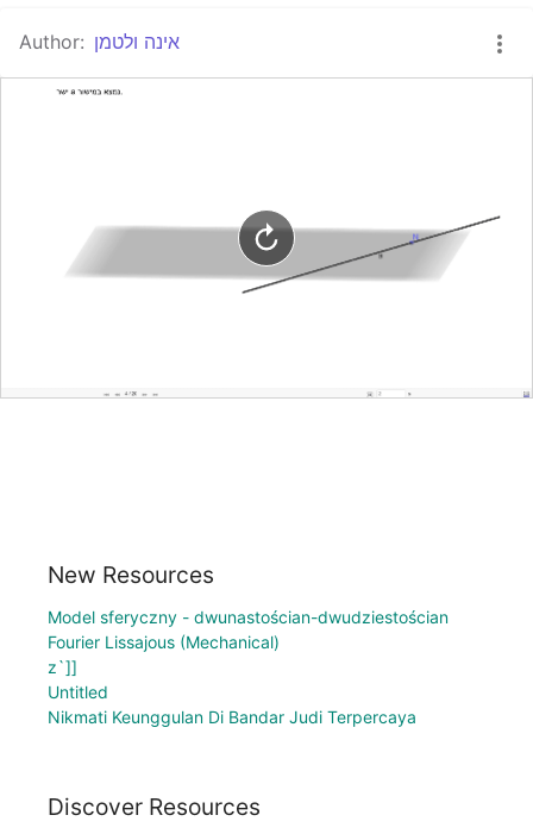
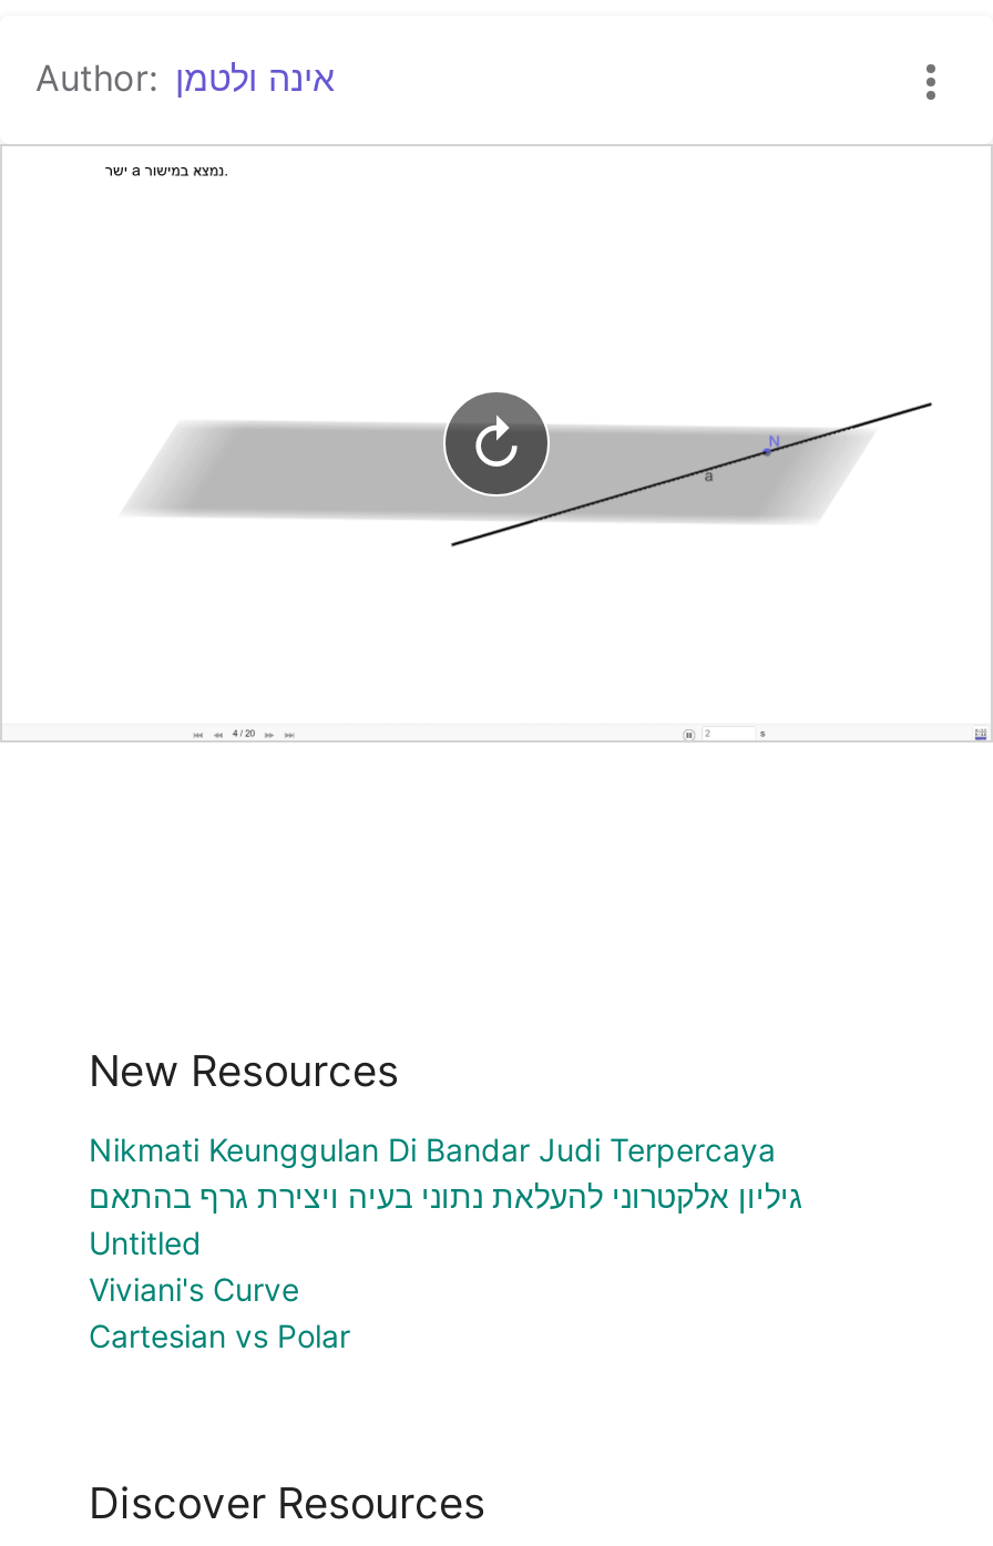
- Model sferyczny - dwunastościan-dwudziestościan
- Fourier Lissajous (Mechanical)
- z`]]
+ גיליון אלקטרוני להעלאת נתוני בעיה ויצירת גרף בהתאם

moved up: Untitled

moved up: Nikmati Keunggulan Di Bandar Judi Terpercaya

+ Viviani's Curve
+ Cartesian vs Polar
